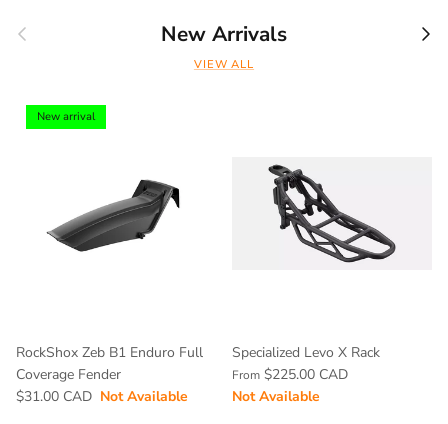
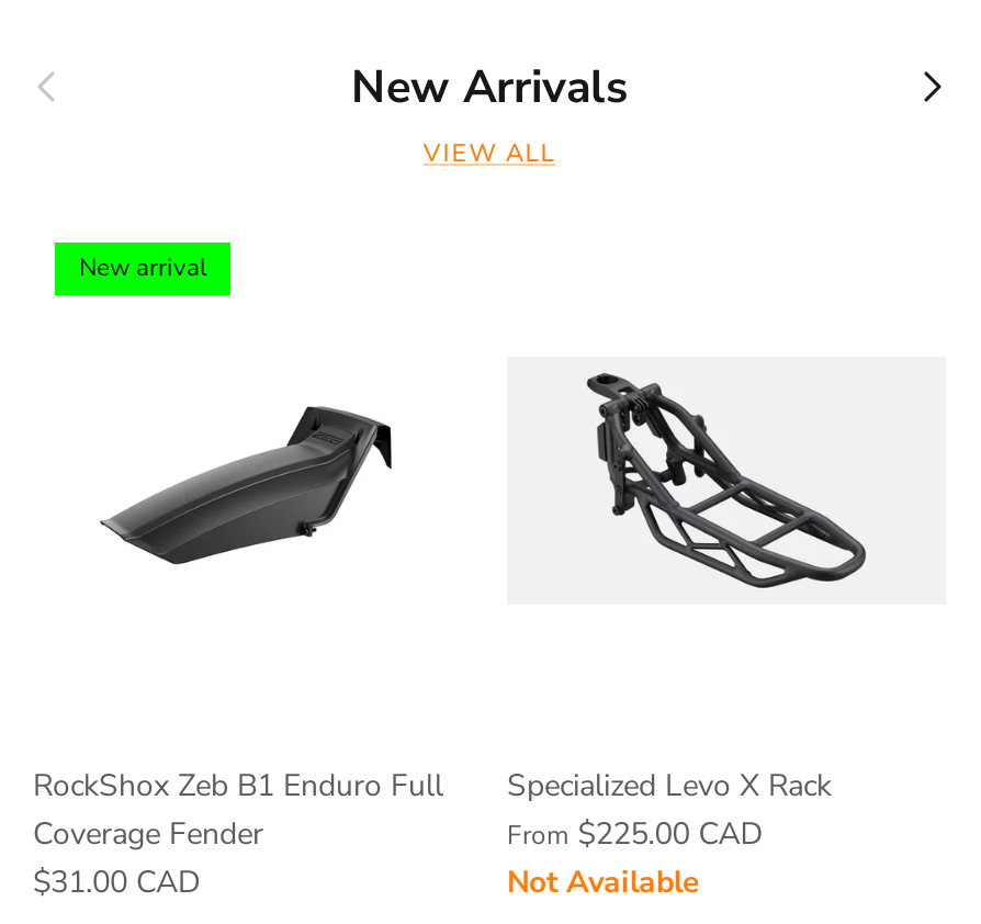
- $31.00 CAD Not Available
+ $31.00 CAD
